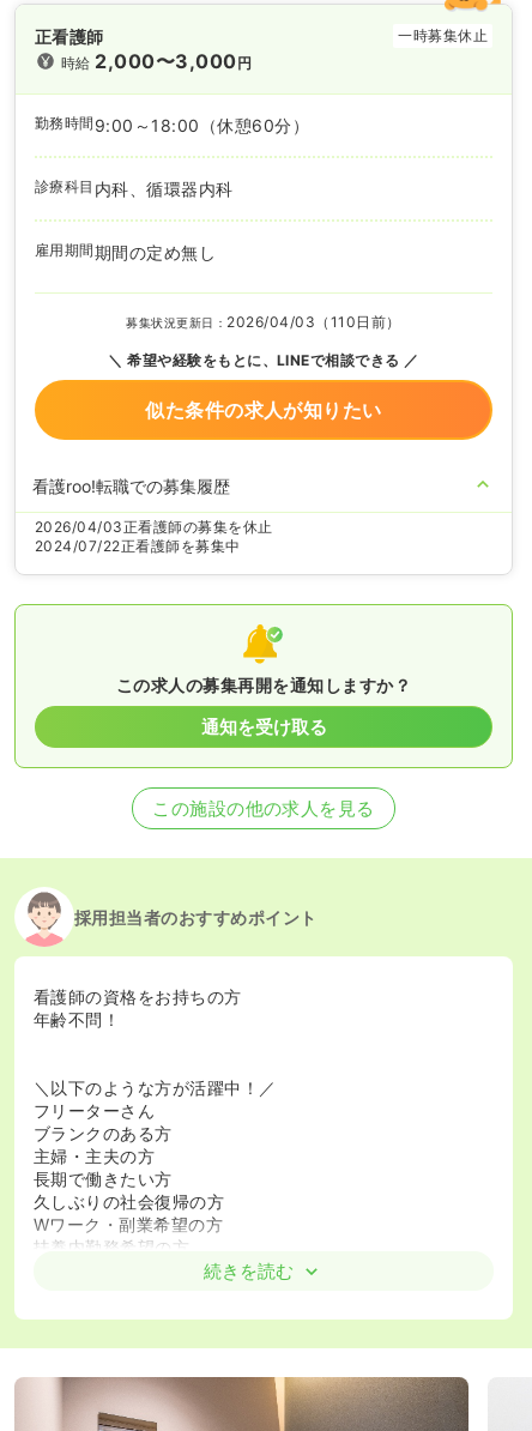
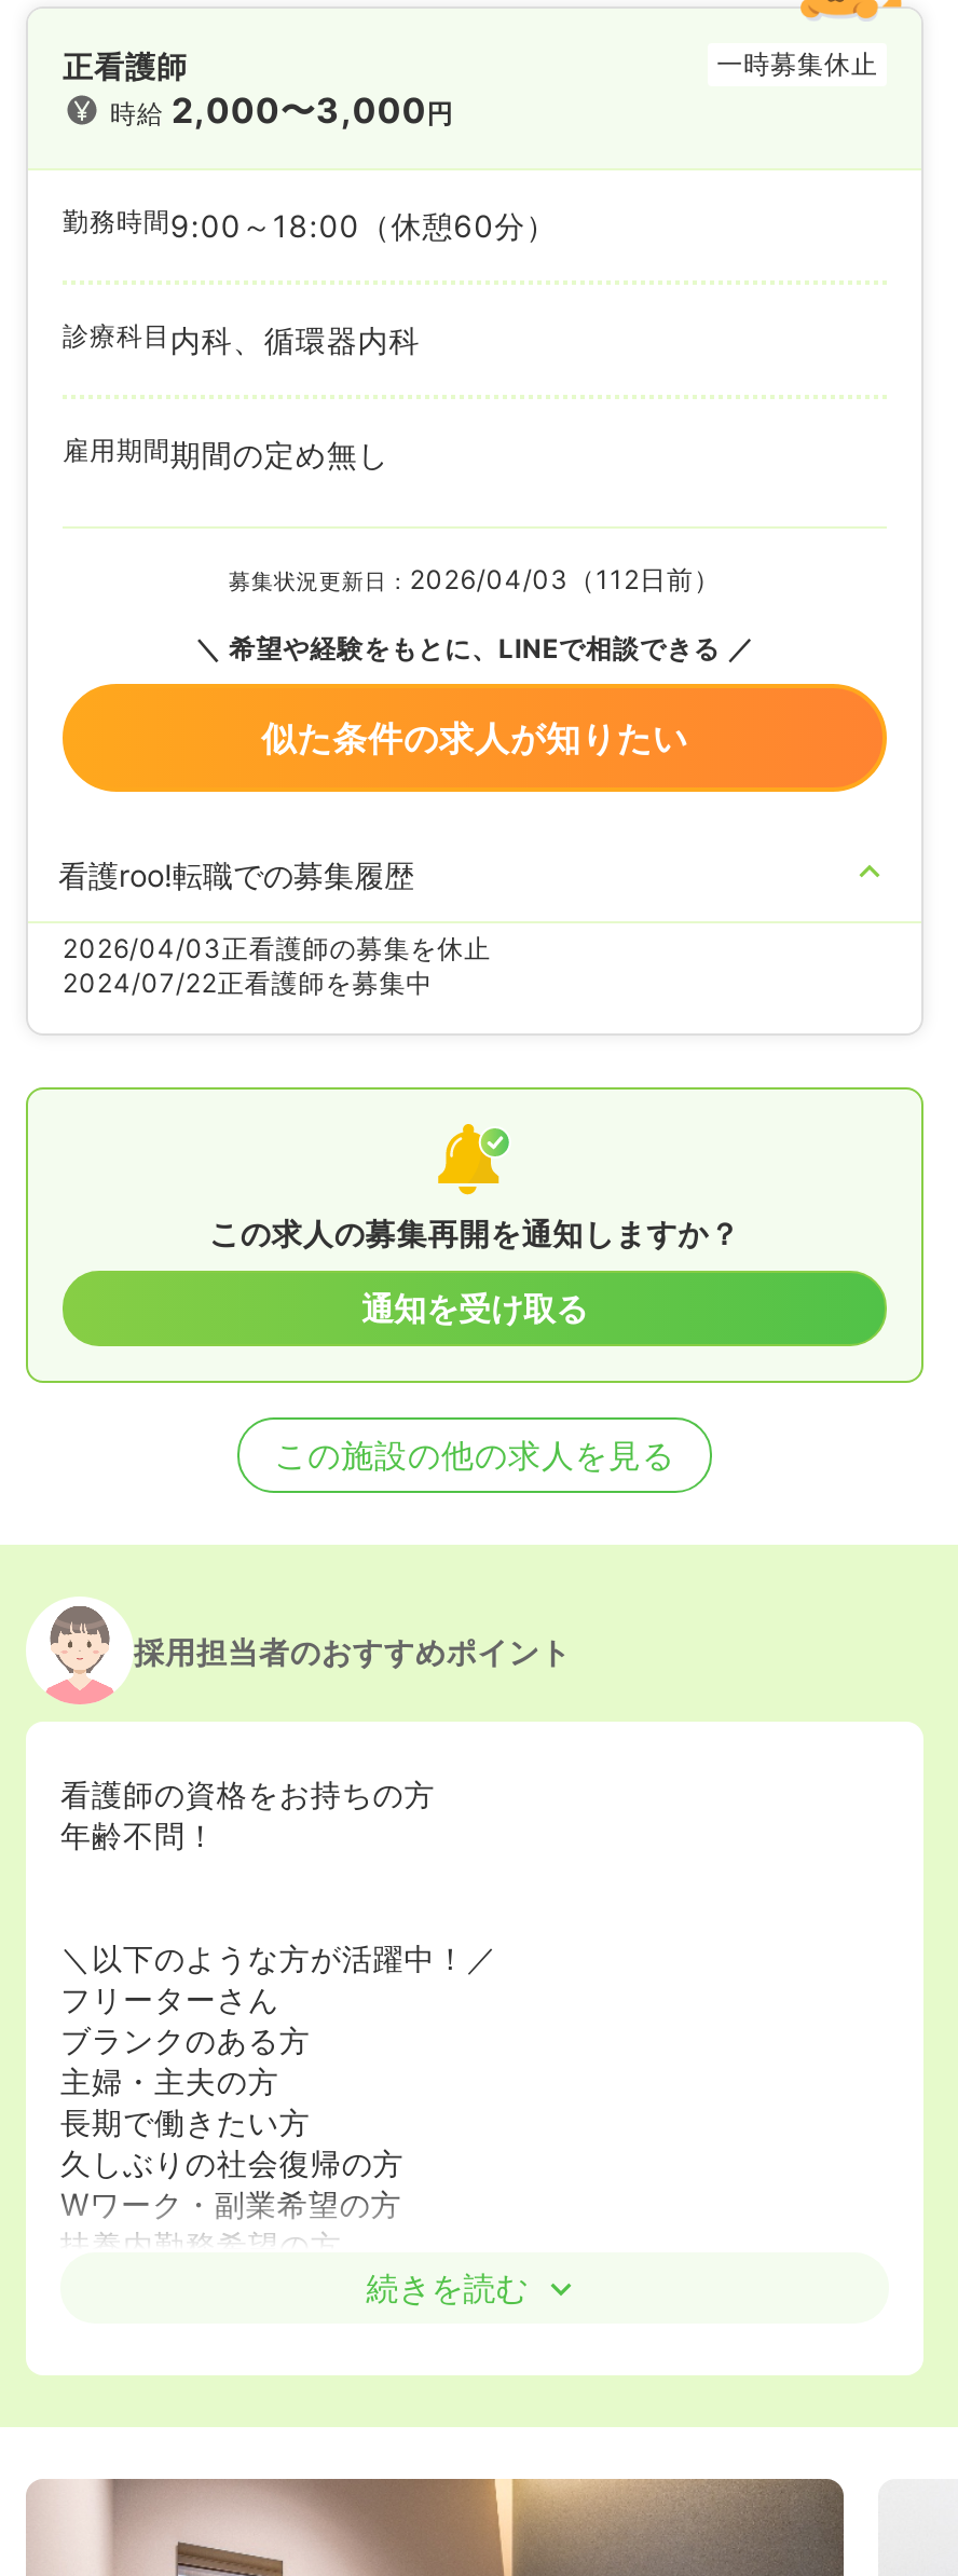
- 募集状況更新日：2026/04/03（110日前）
+ 募集状況更新日：2026/04/03（112日前）
